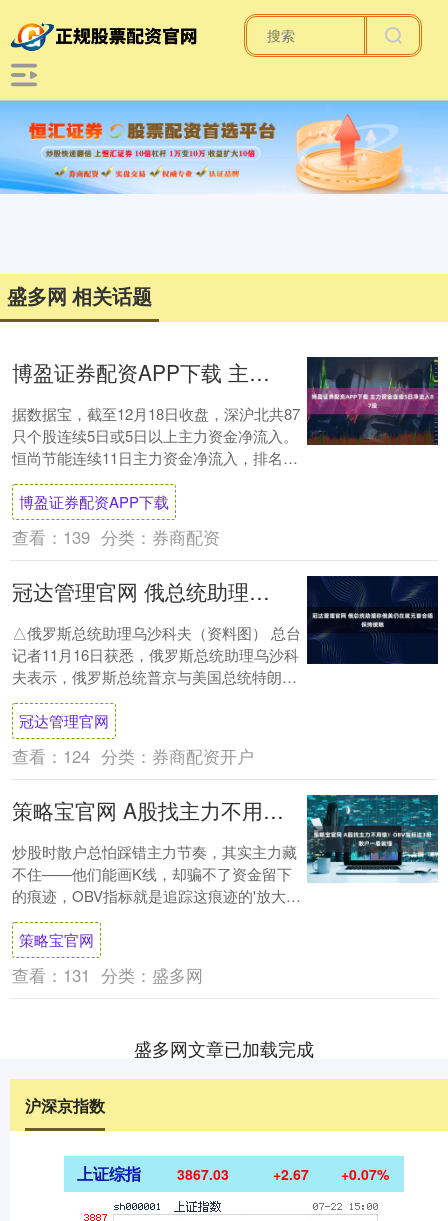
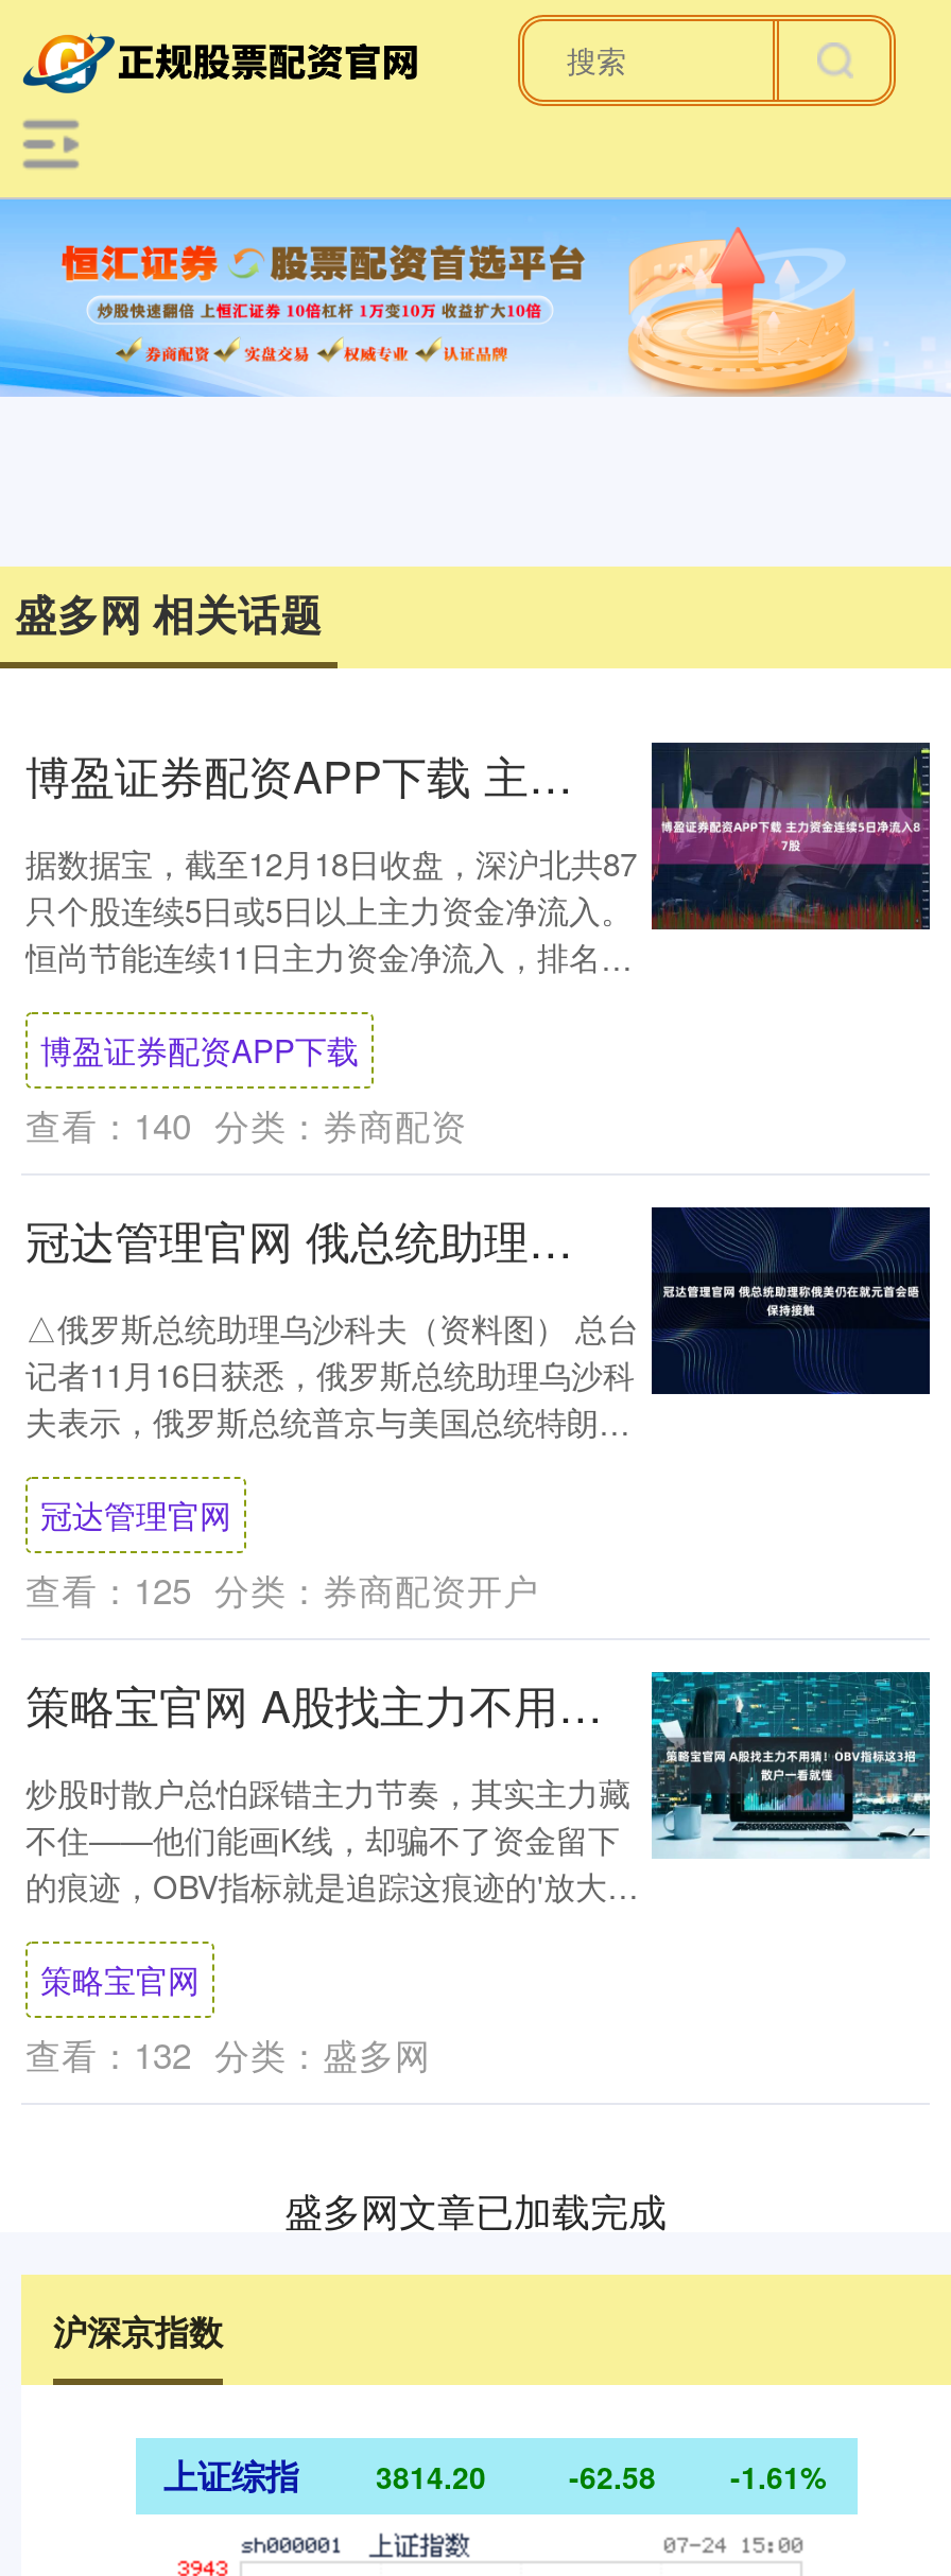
- 查看：139 分类：券商配资
+ 查看：140 分类：券商配资

- 查看：124 分类：券商配资开户
+ 查看：125 分类：券商配资开户

- 查看：131 分类：盛多网
+ 查看：132 分类：盛多网

- 3867.03
+ 3814.20

- +2.67
+ -62.58

- +0.07%
+ -1.61%
